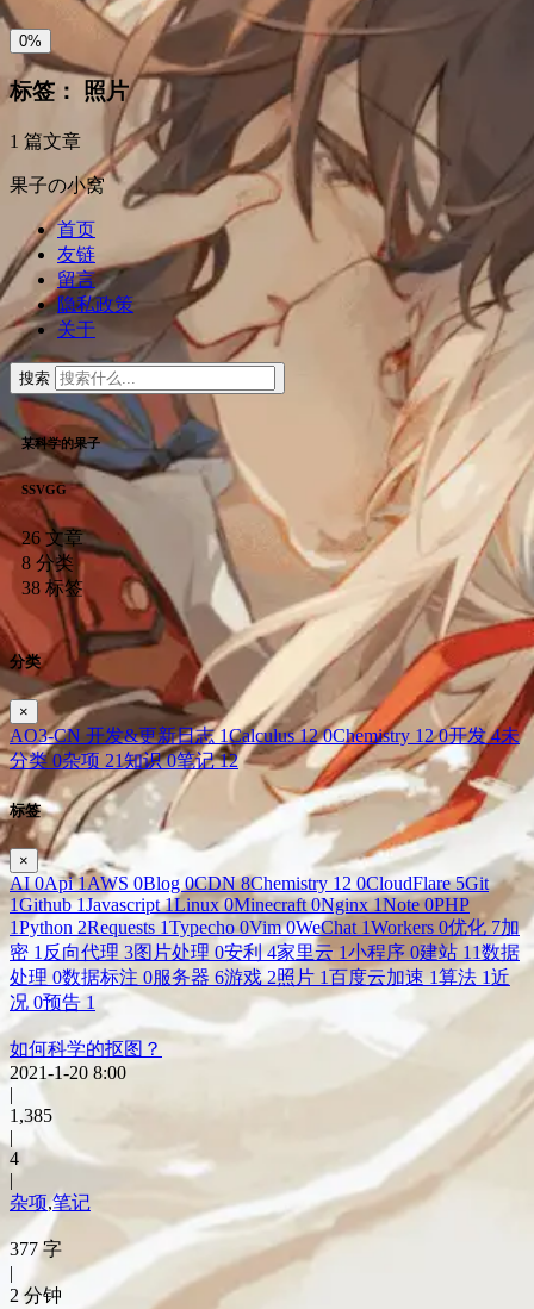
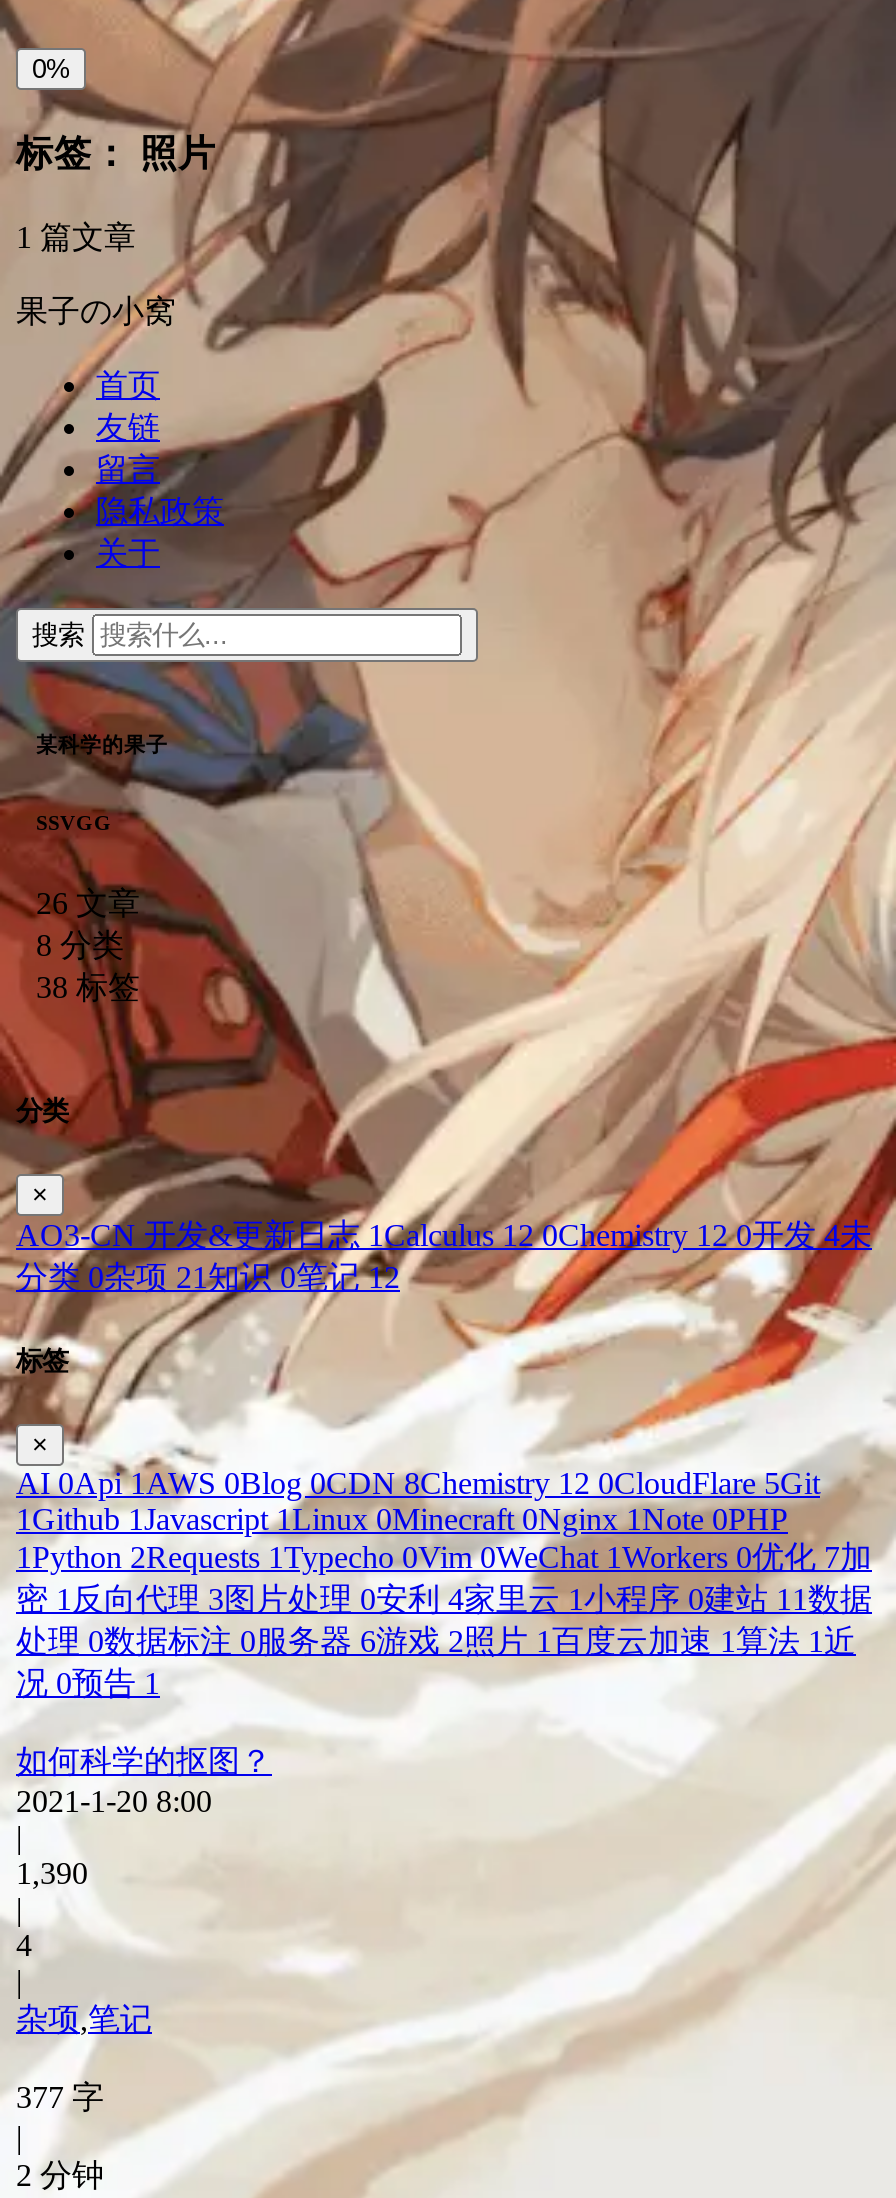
- 1,385
+ 1,390
